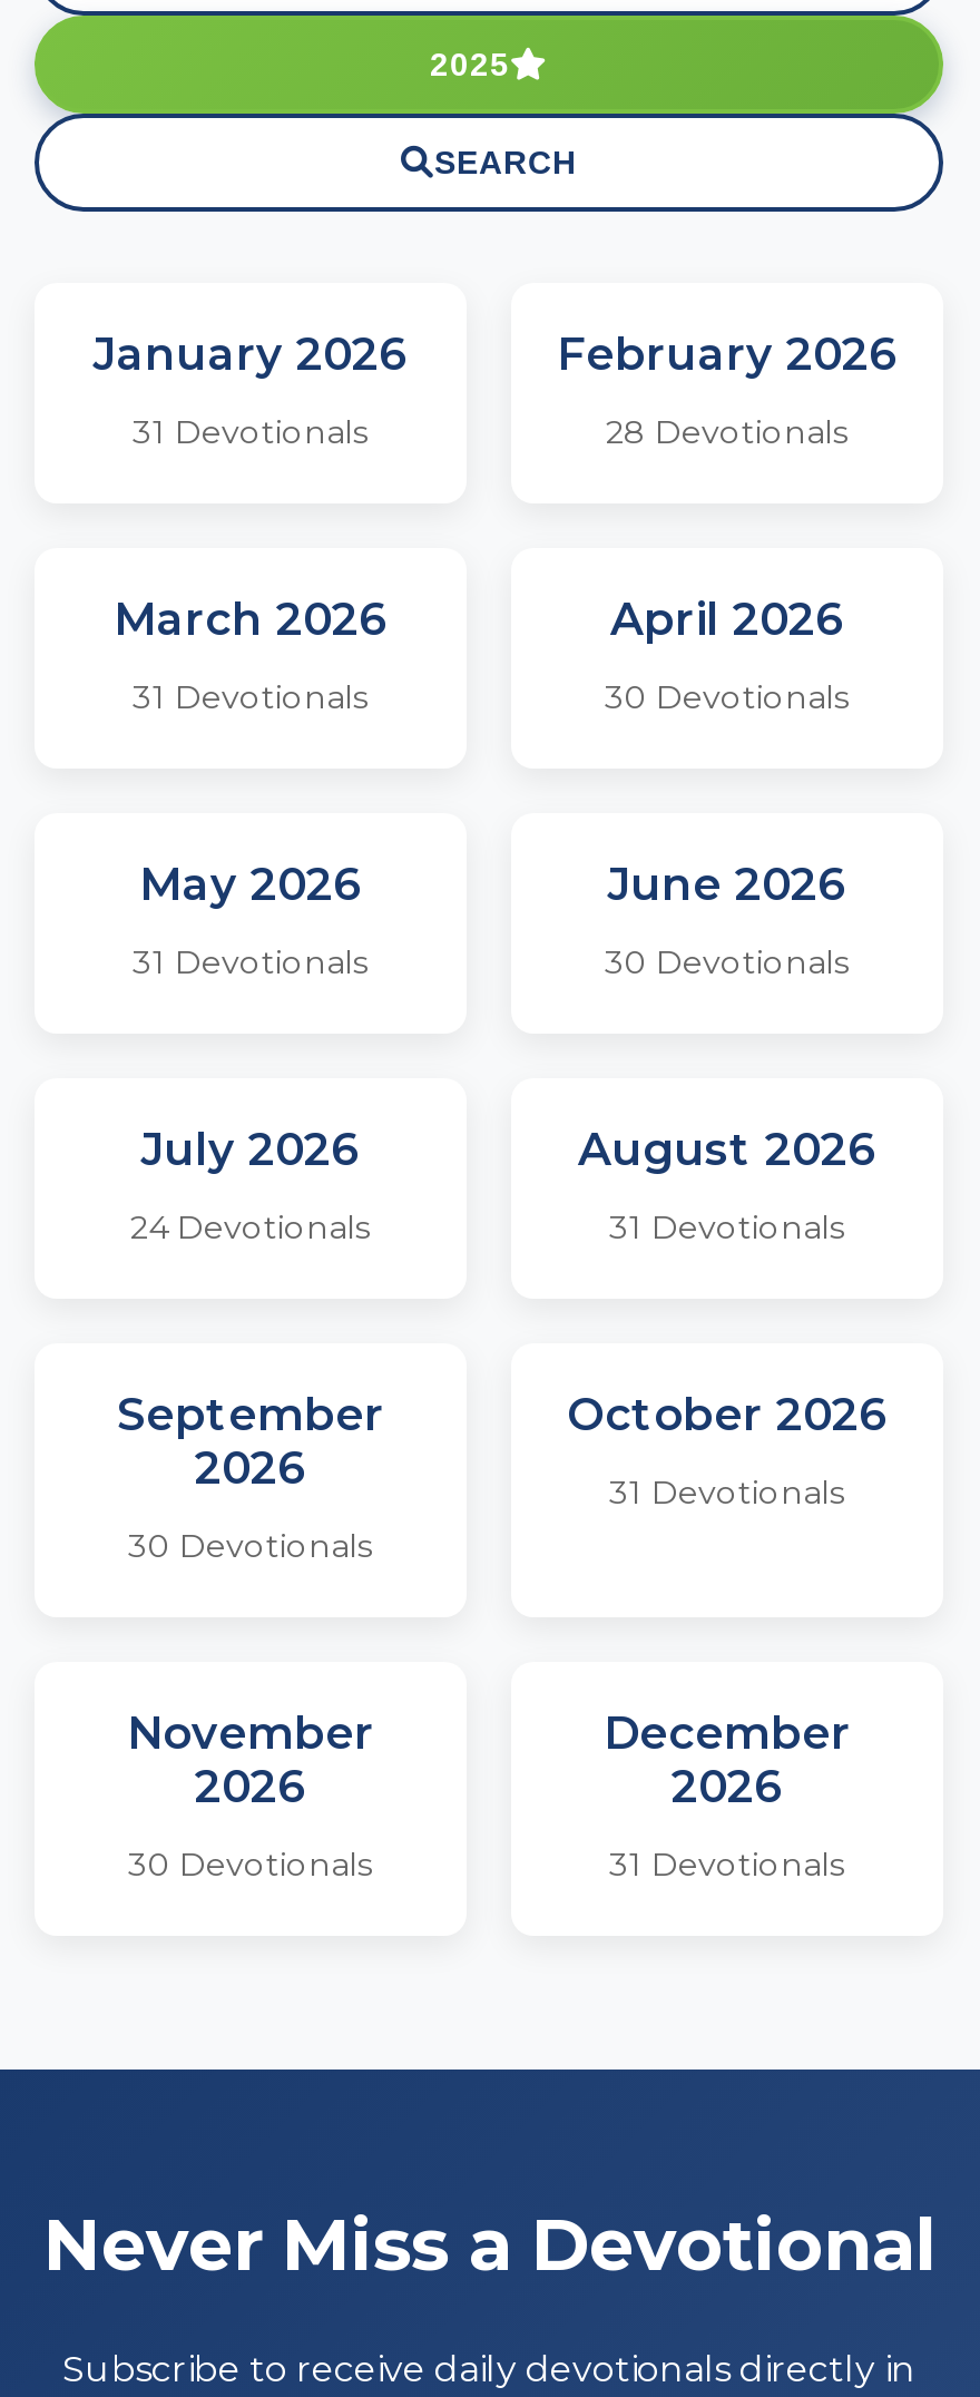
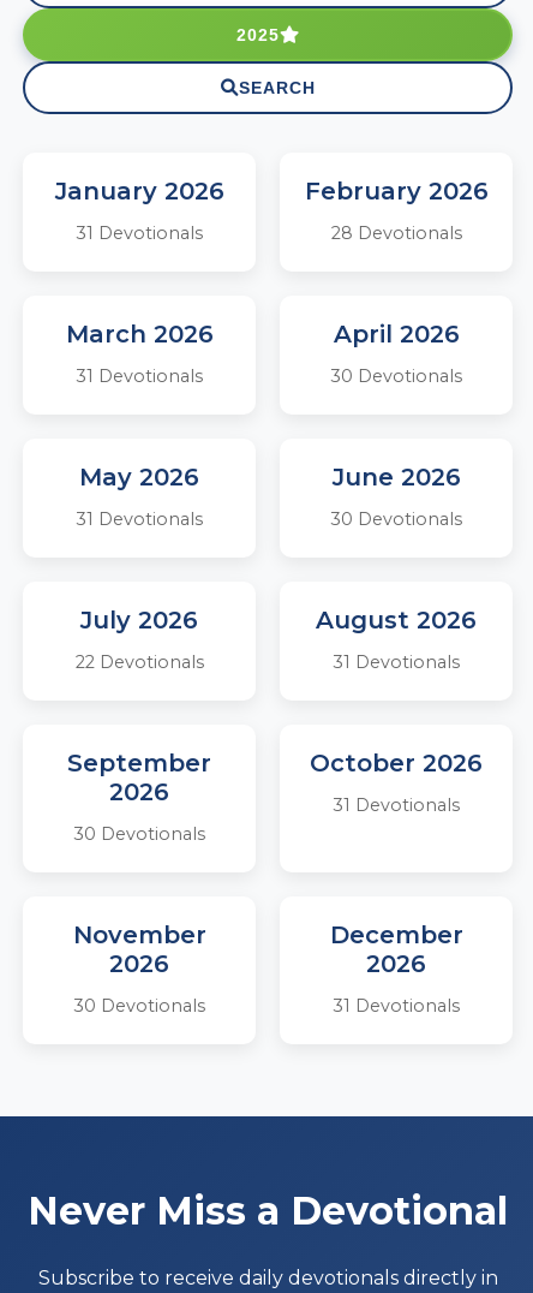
- 24 Devotionals
+ 22 Devotionals
